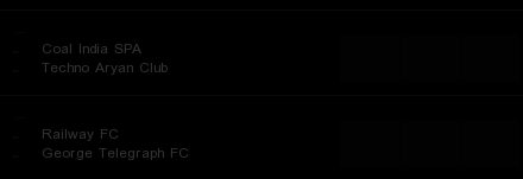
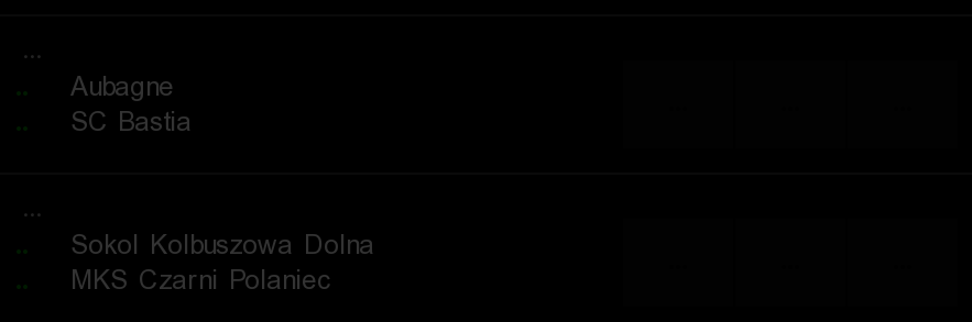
- Coal India SPA
+ Aubagne

- Techno Aryan Club
+ SC Bastia

- Railway FC
+ Sokol Kolbuszowa Dolna

- George Telegraph FC
+ MKS Czarni Polaniec
